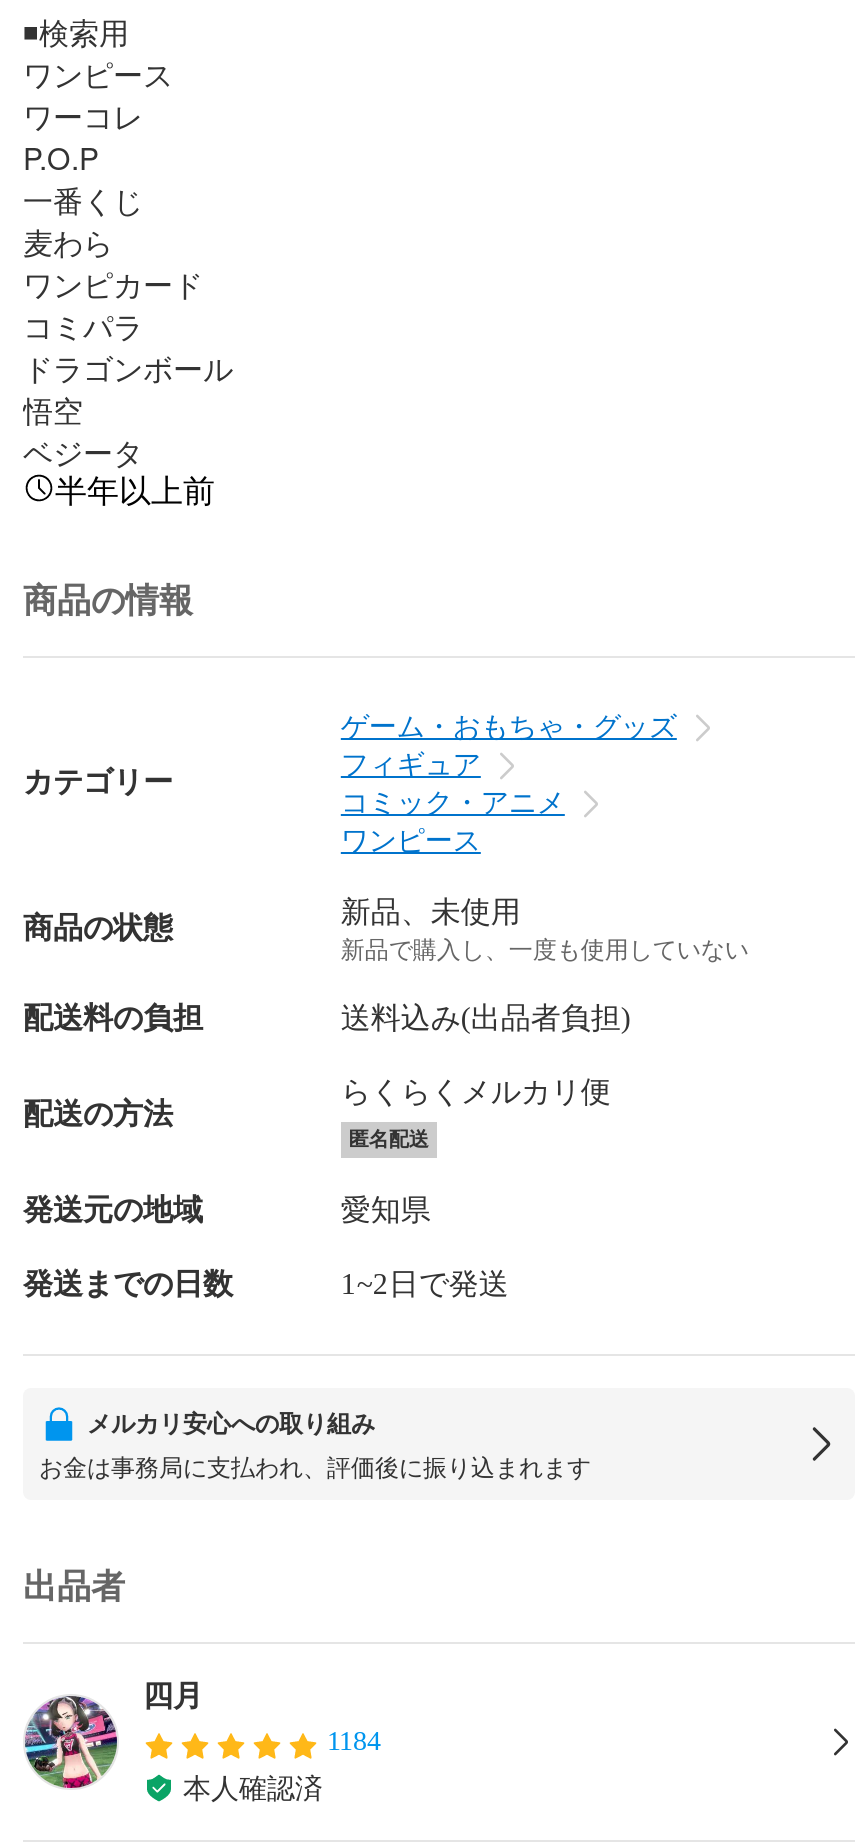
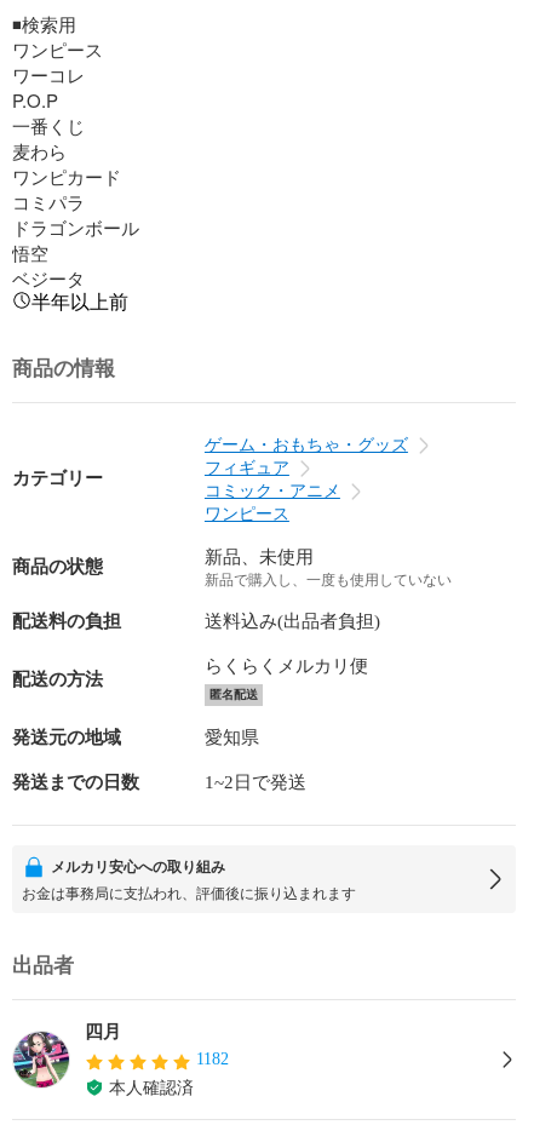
- 1184
+ 1182
